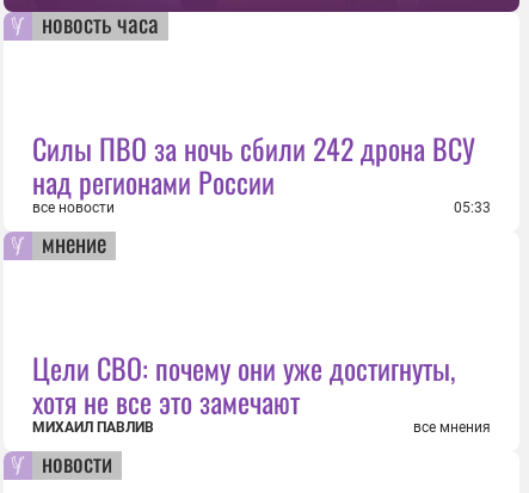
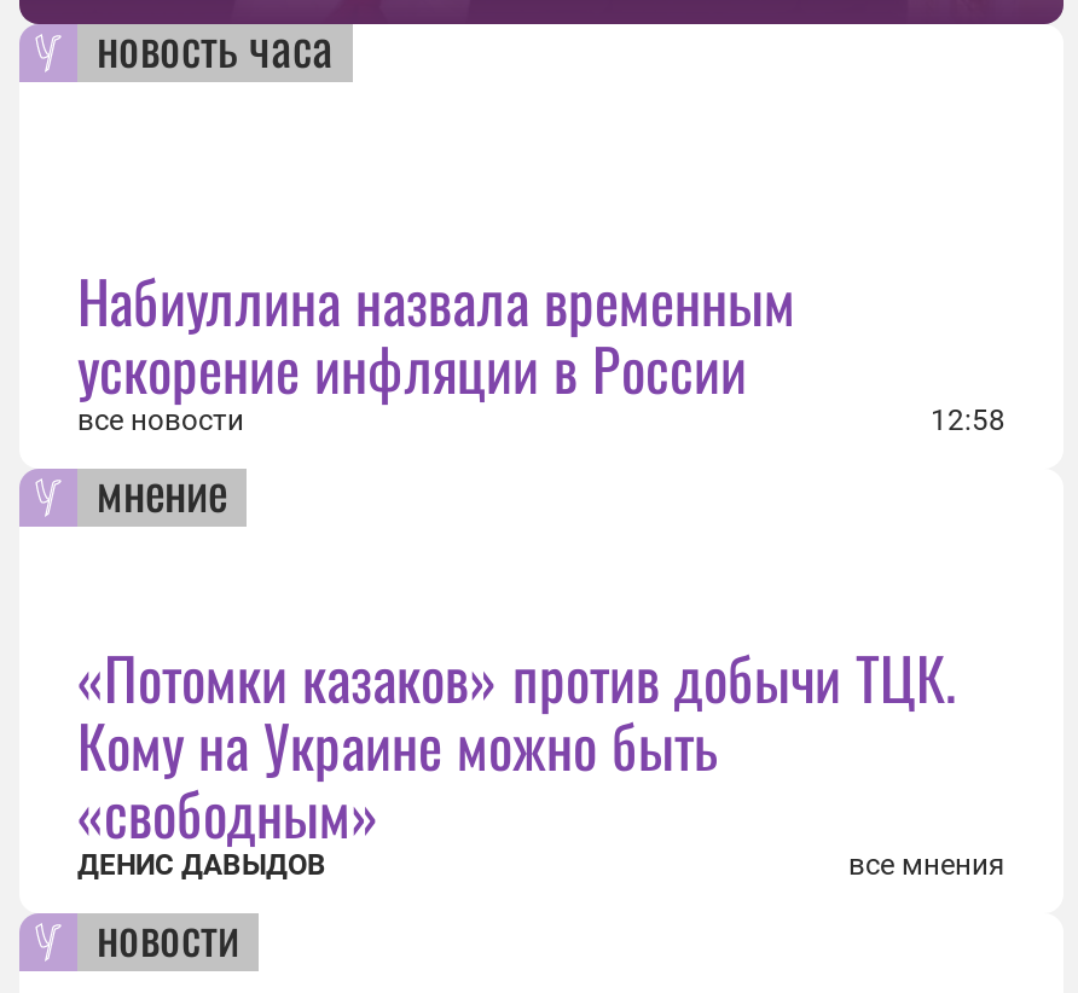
- Силы ПВО за ночь сбили 242 дрона ВСУ
- над регионами России
+ Набиуллина назвала временным
+ ускорение инфляции в России

- 05:33
+ 12:58

- Цели СВО: почему они уже достигнуты,
- хотя не все это замечают
- МИХАИЛ ПАВЛИВ
+ «Потомки казаков» против добычи ТЦК.
+ Кому на Украине можно быть
+ «свободным»
+ ДЕНИС ДАВЫДОВ
